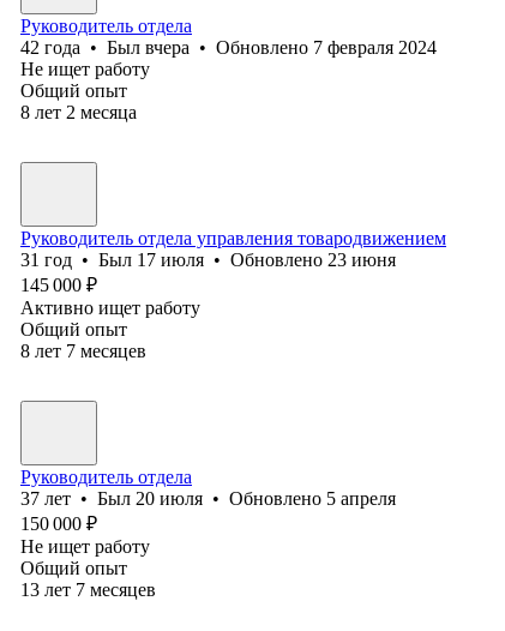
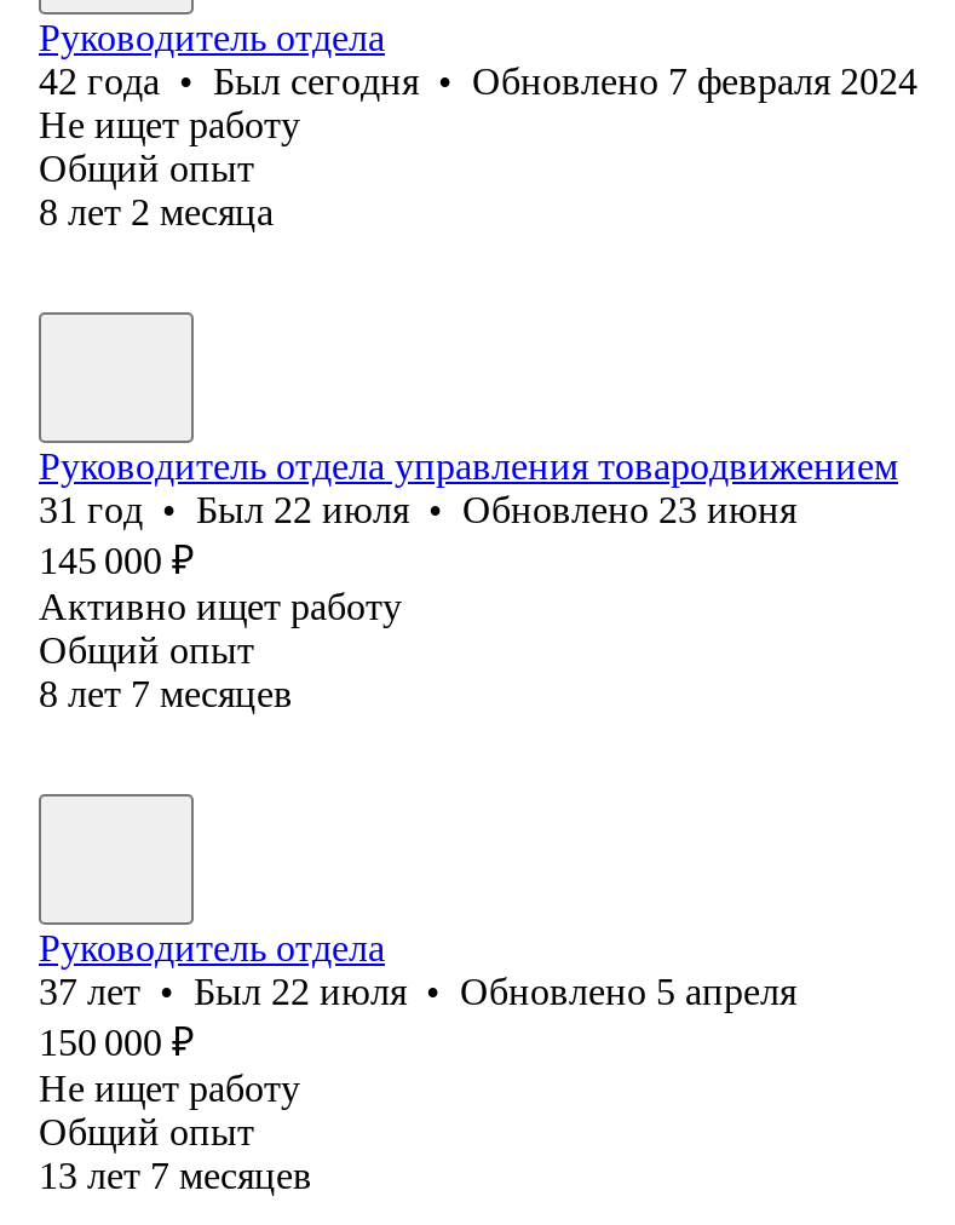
- 42 года • Был вчера • Обновлено 7 февраля 2024
+ 42 года • Был сегодня • Обновлено 7 февраля 2024

- 31 год • Был 17 июля • Обновлено 23 июня
+ 31 год • Был 22 июля • Обновлено 23 июня

- 37 лет • Был 20 июля • Обновлено 5 апреля
+ 37 лет • Был 22 июля • Обновлено 5 апреля
